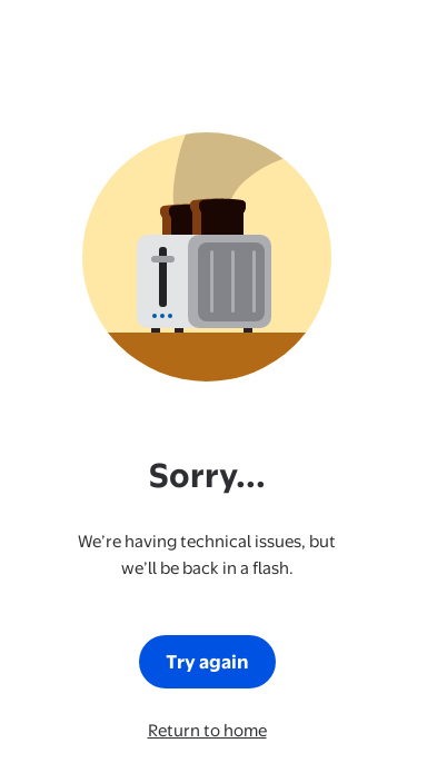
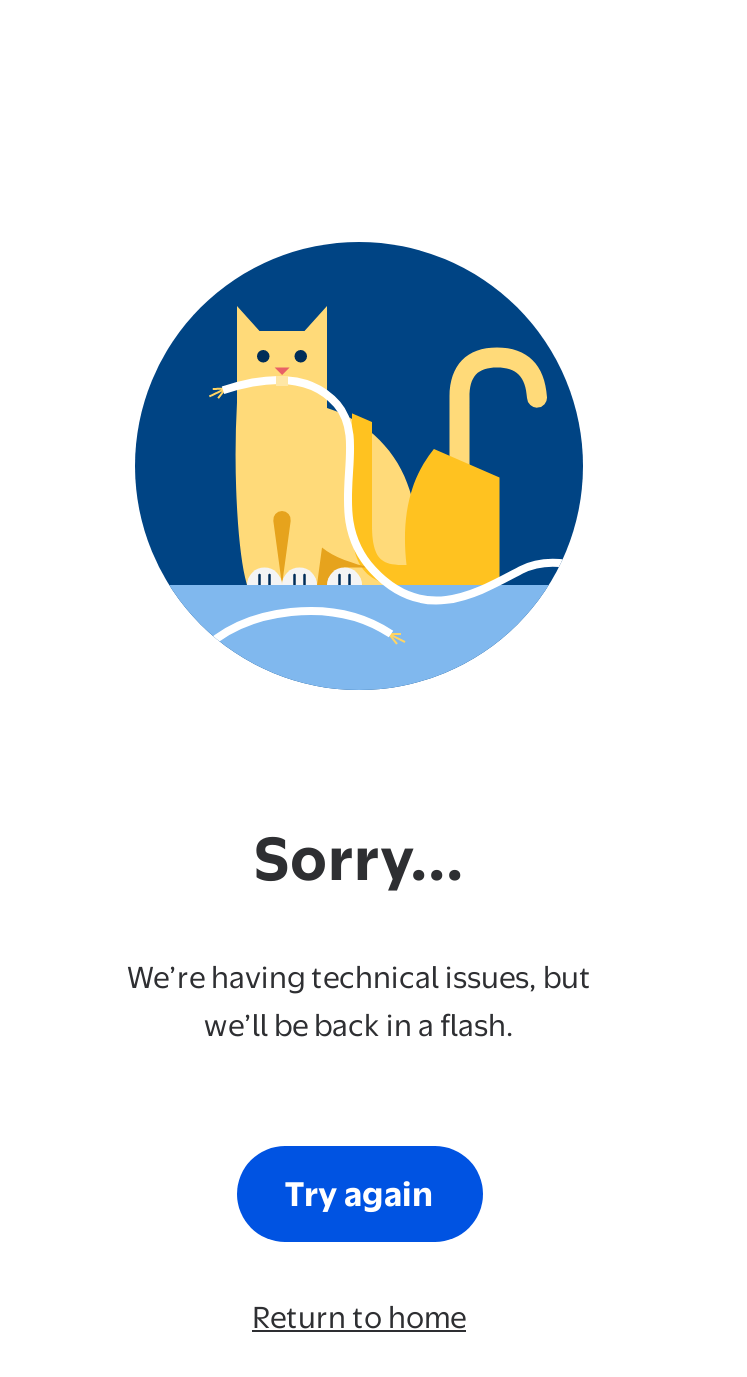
- [image]
+ [image]
